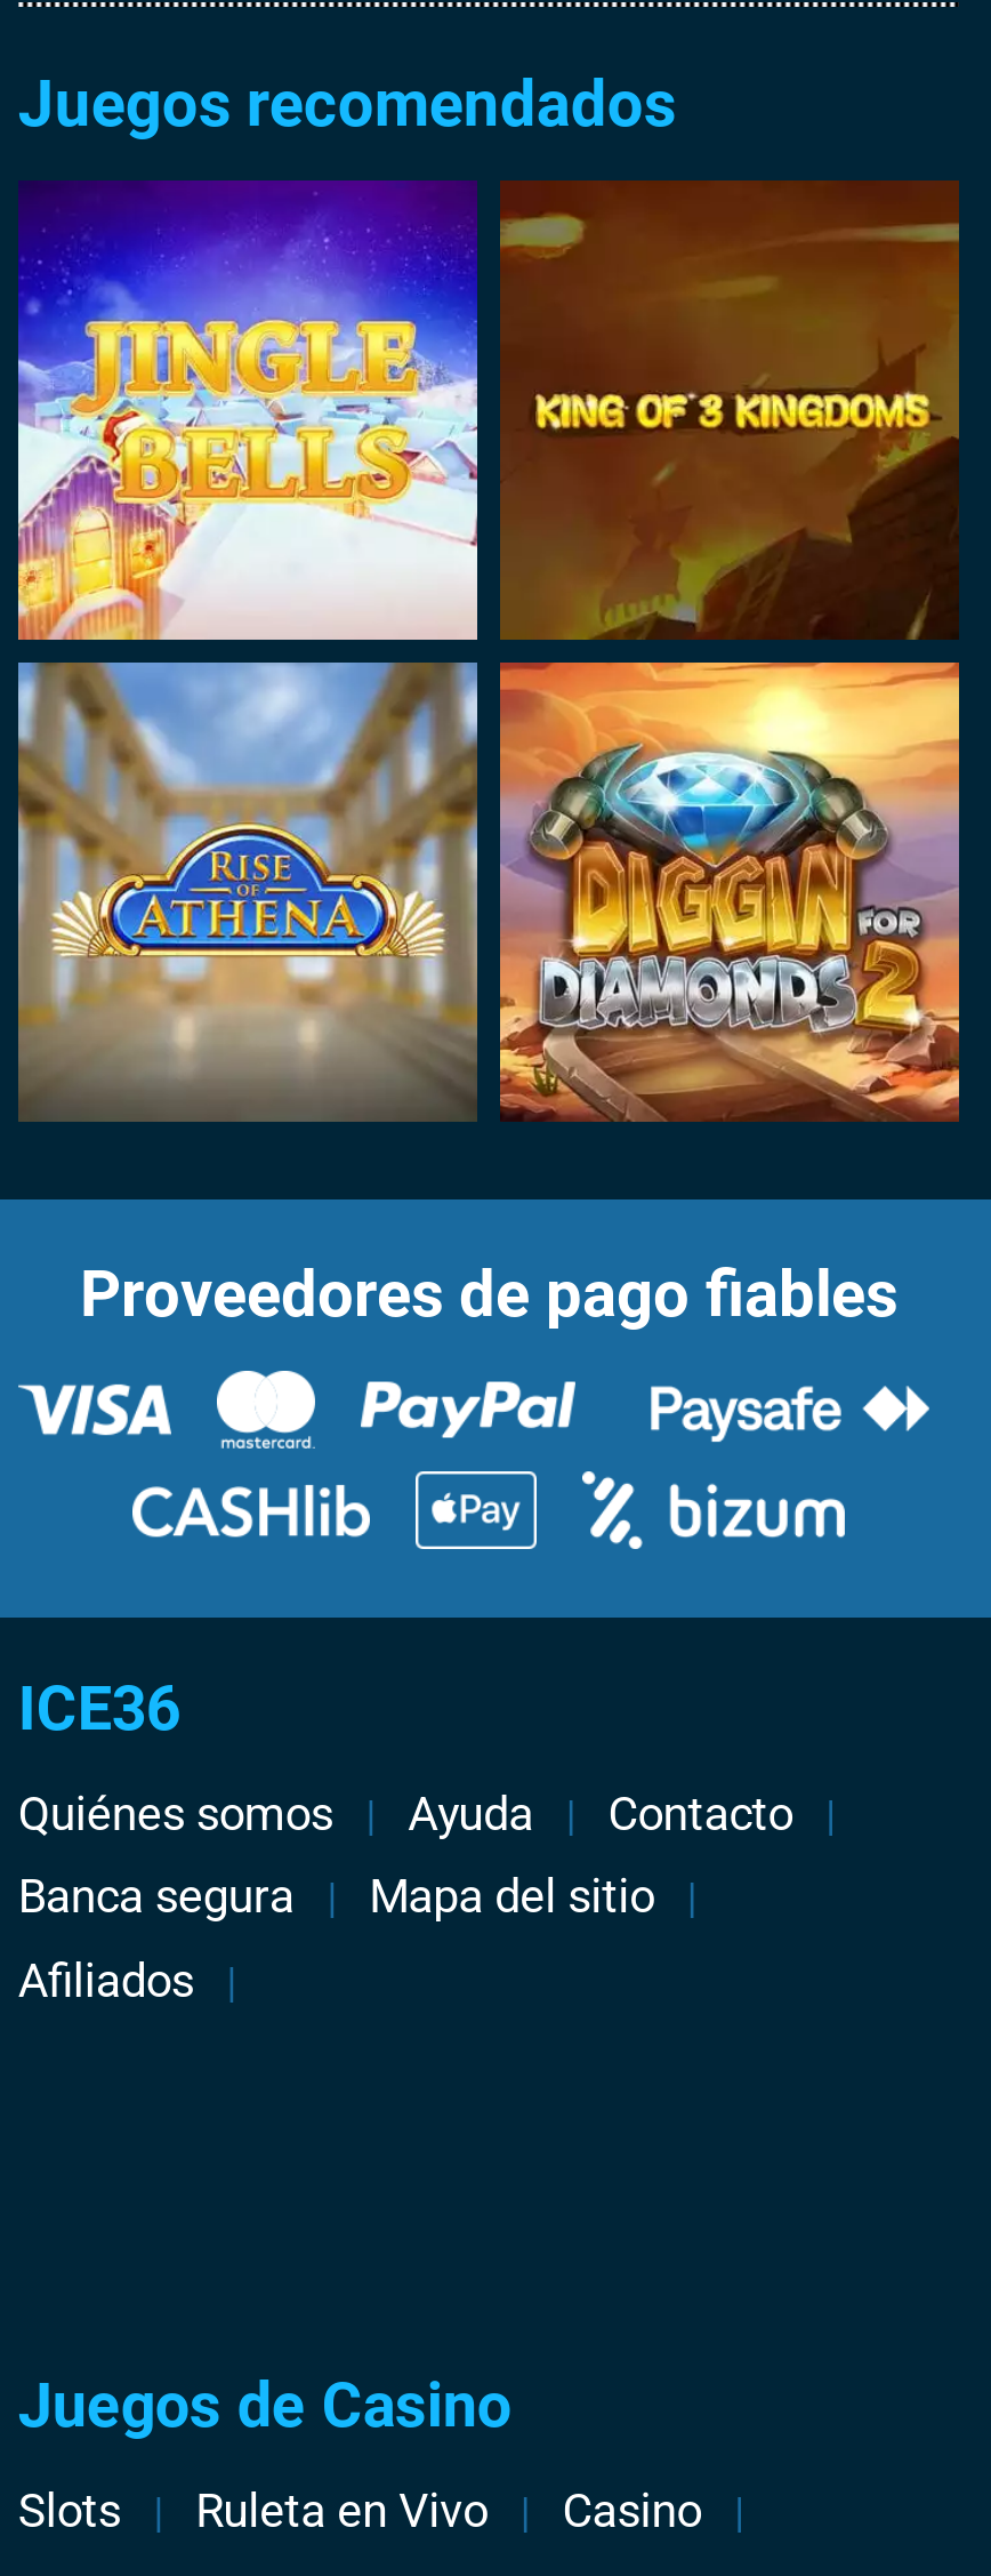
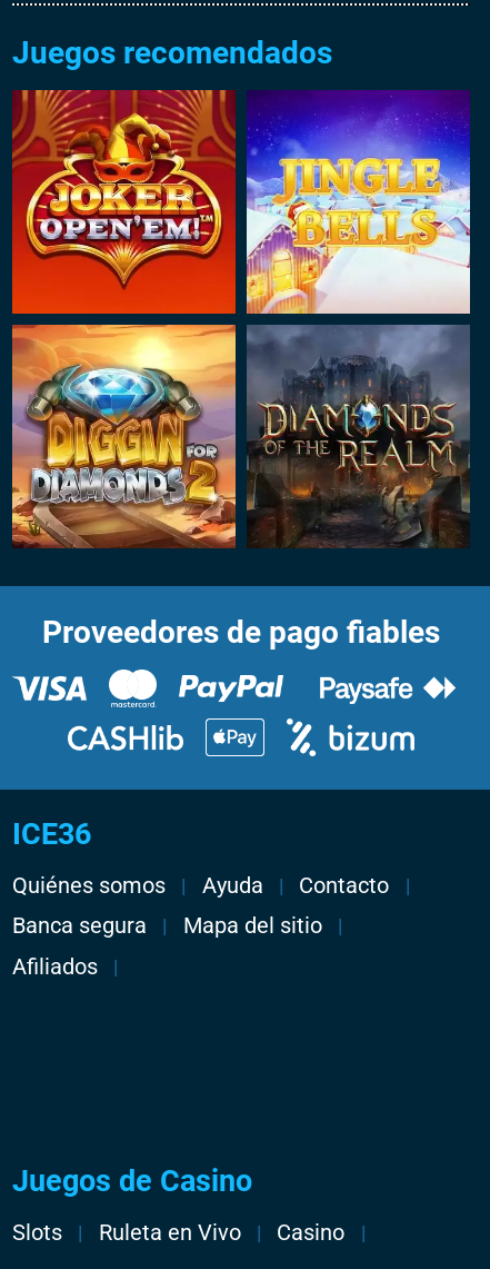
- [image]
+ [image]

- [image]
+ [image]

- [image]
+ [image]

- [image]
+ [image]
